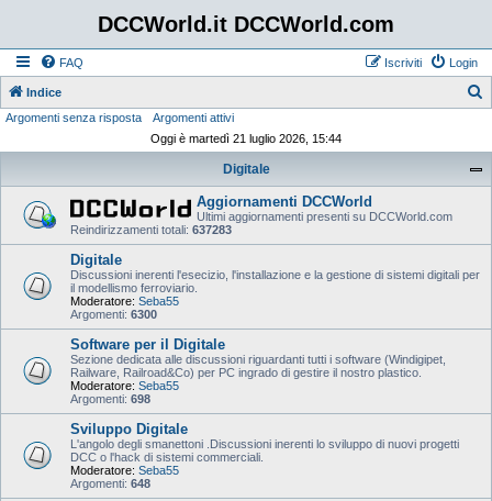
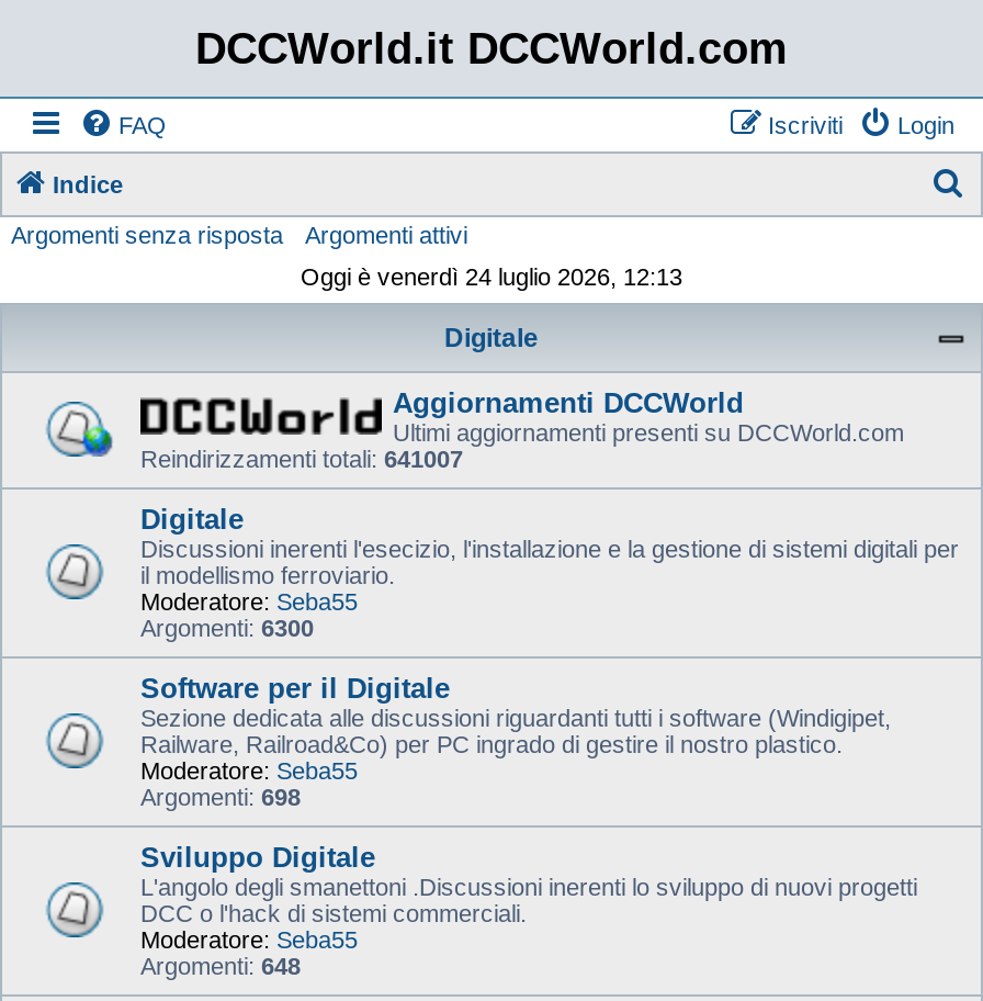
- Oggi è martedì 21 luglio 2026, 15:44
+ Oggi è venerdì 24 luglio 2026, 12:13

- Reindirizzamenti totali: 637283
+ Reindirizzamenti totali: 641007
